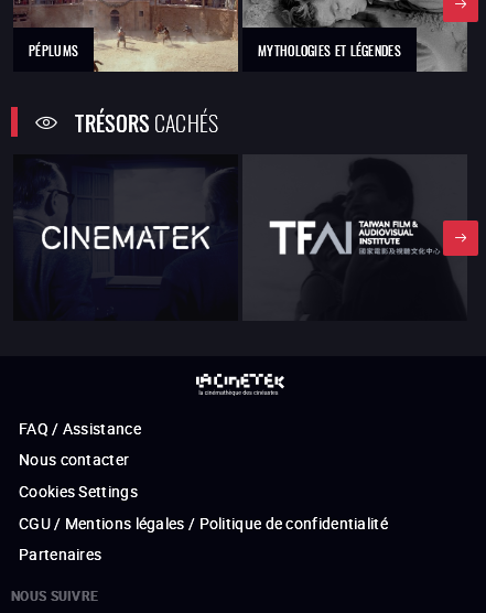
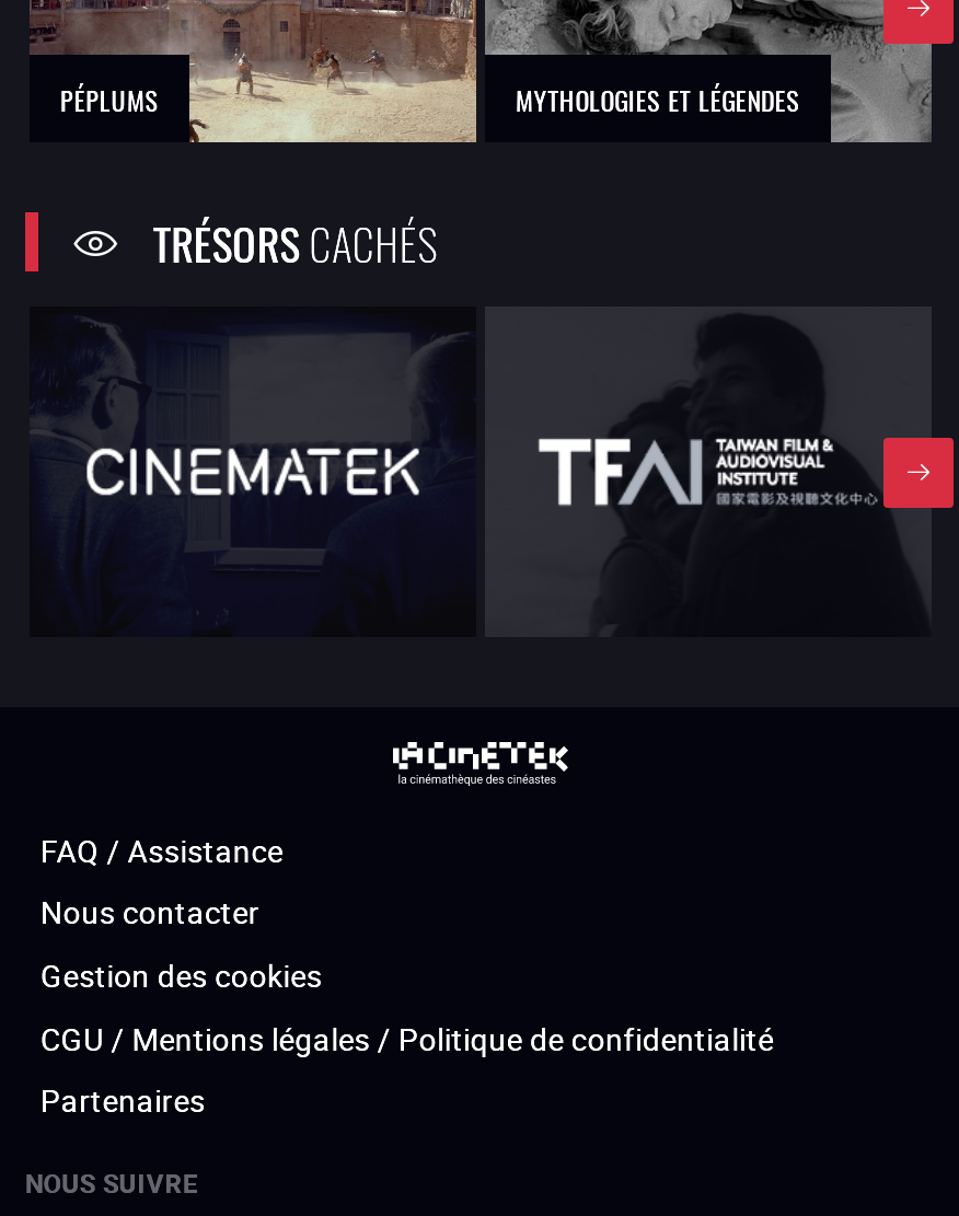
- Cookies Settings
+ Gestion des cookies
